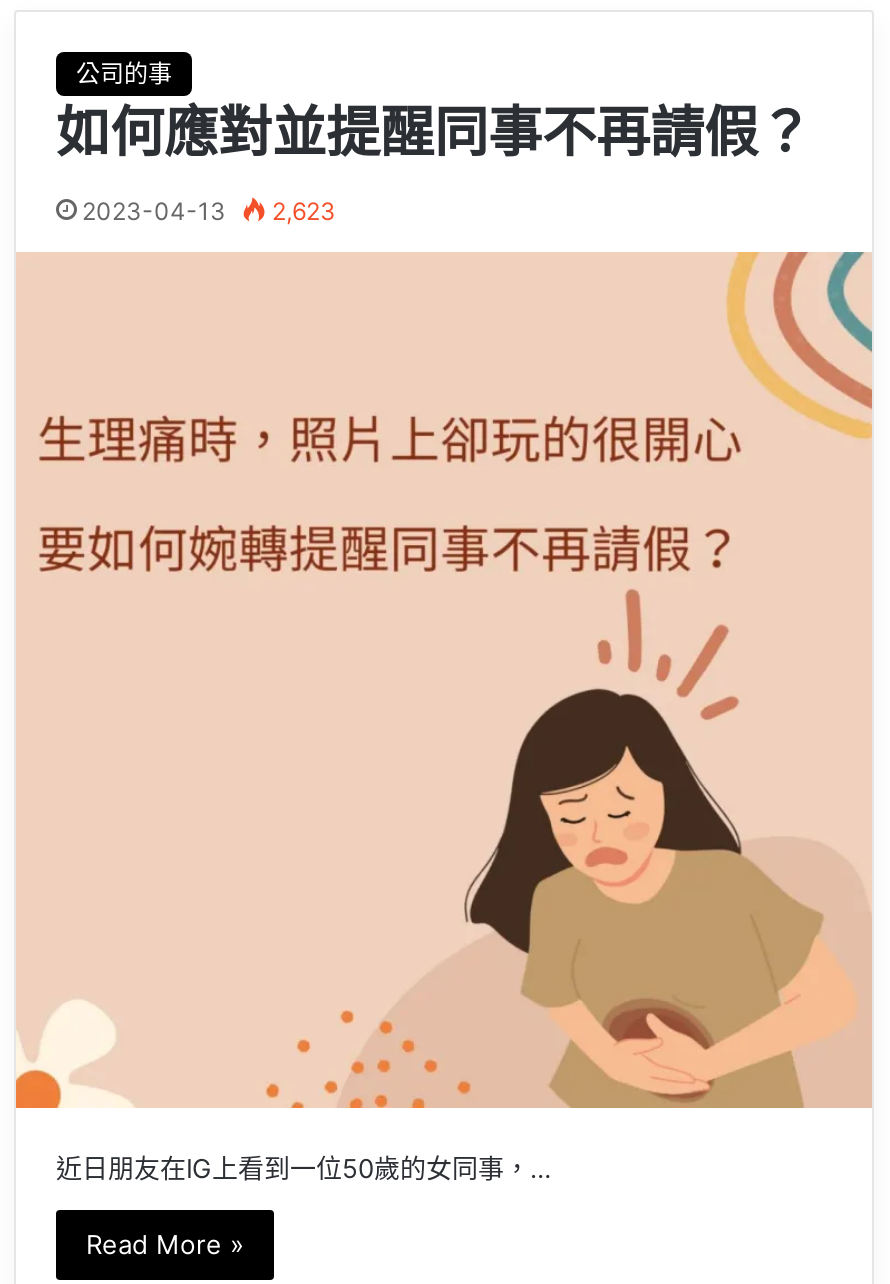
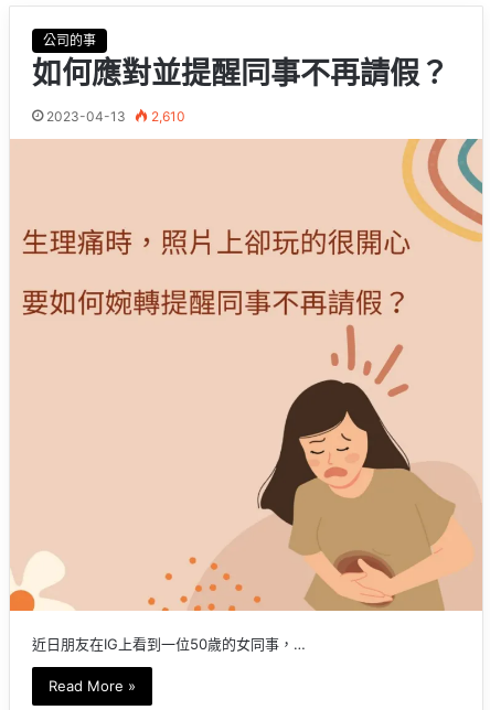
- 2023-04-13 2,623
+ 2023-04-13 2,610
